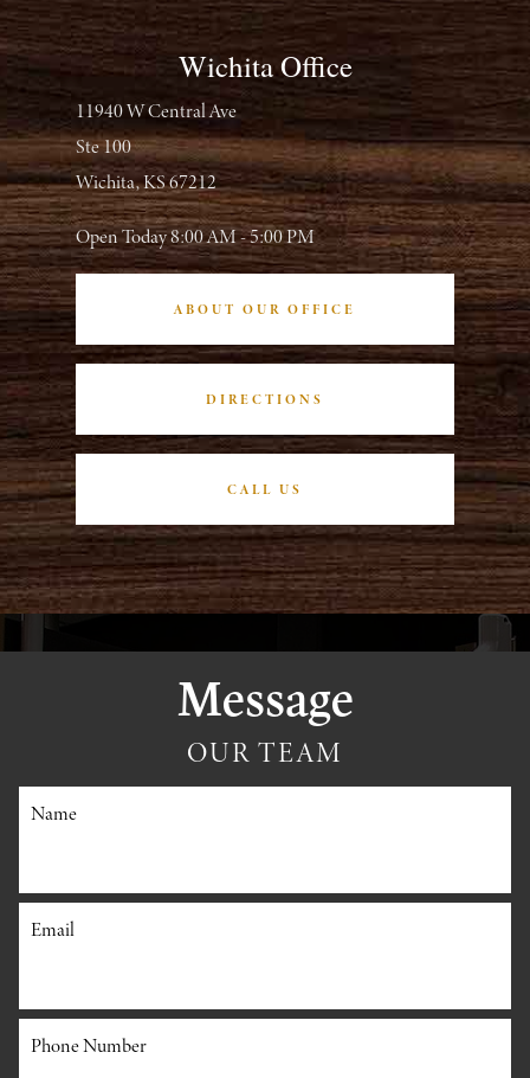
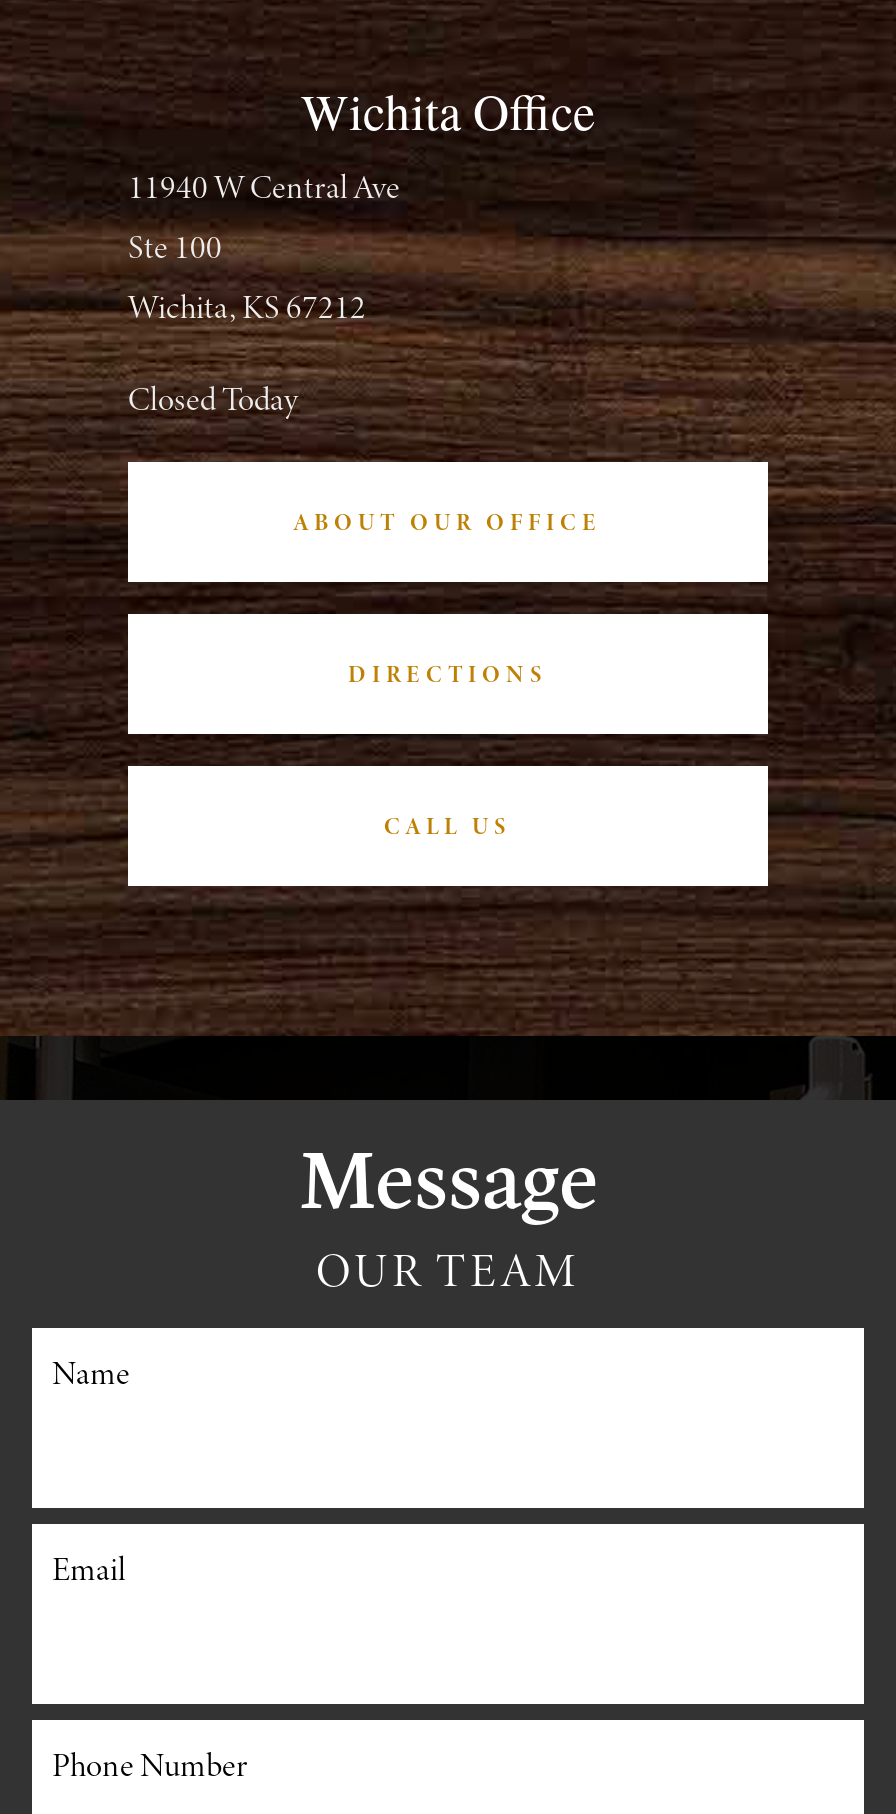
- Open Today 8:00 AM - 5:00 PM
+ Closed Today
